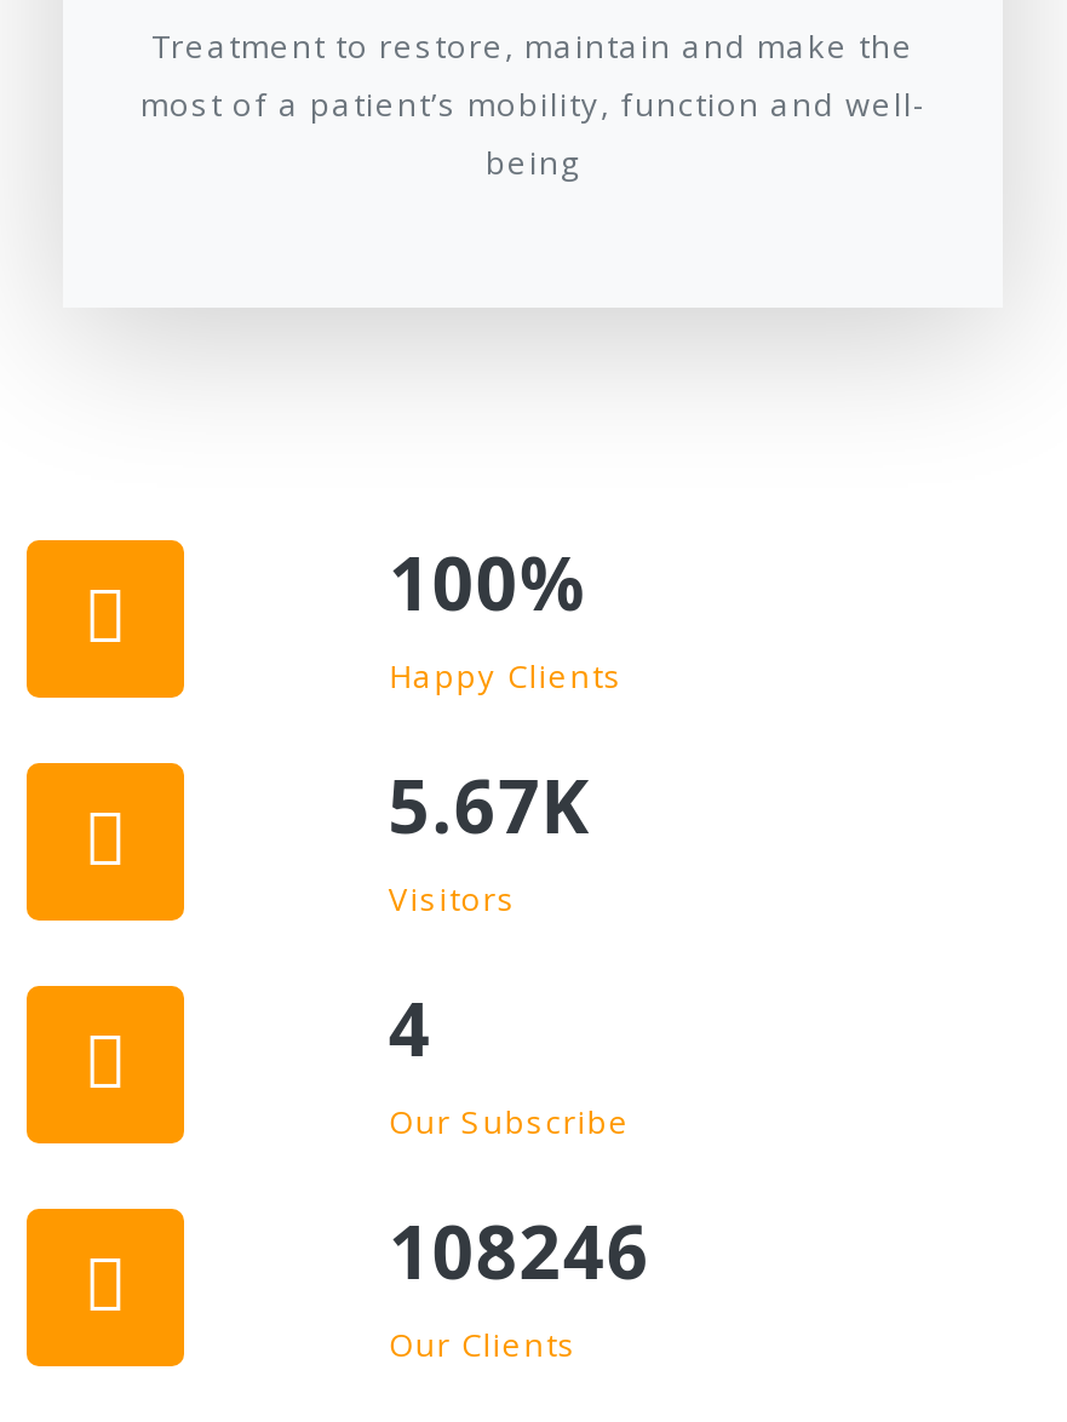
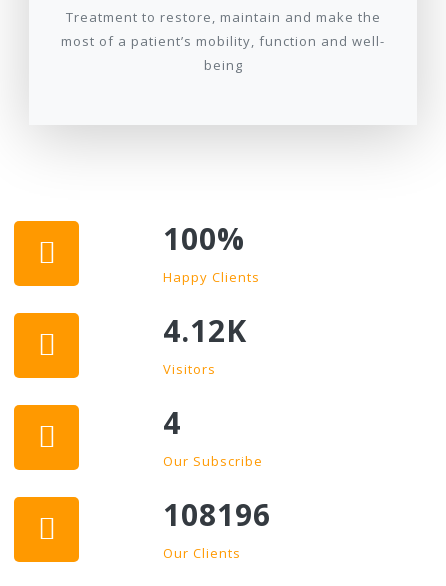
- 5.67K
+ 4.12K

- 108246
+ 108196
